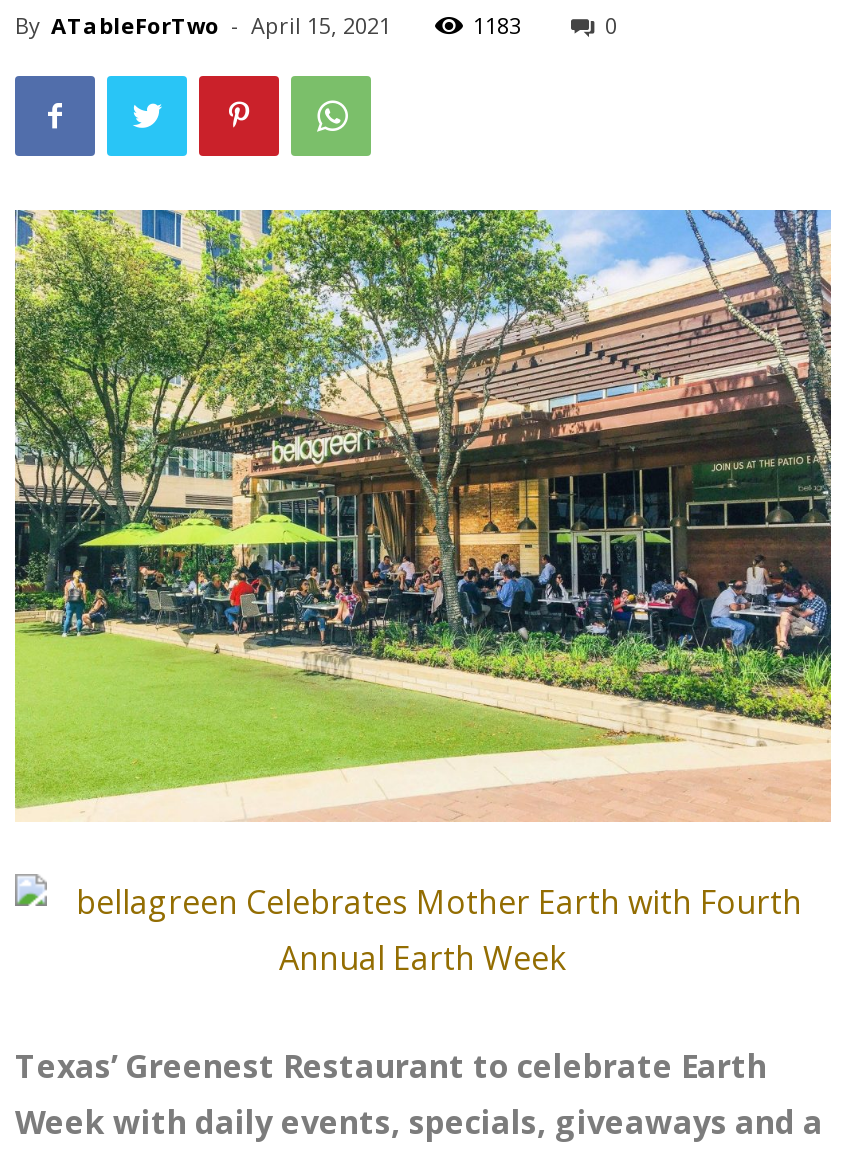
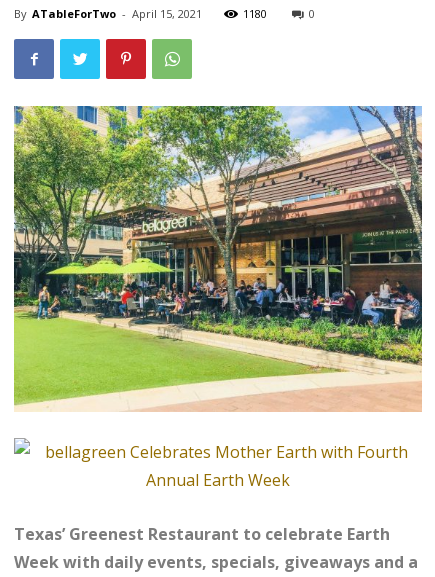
- 1183
+ 1180
